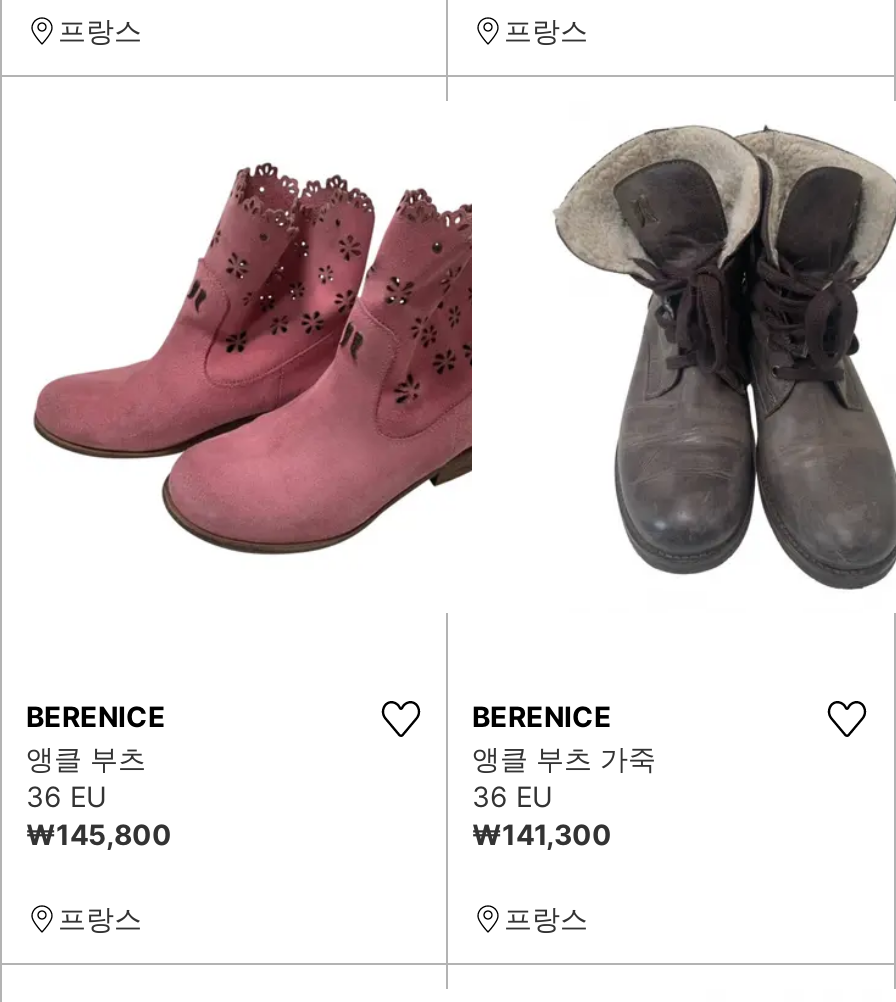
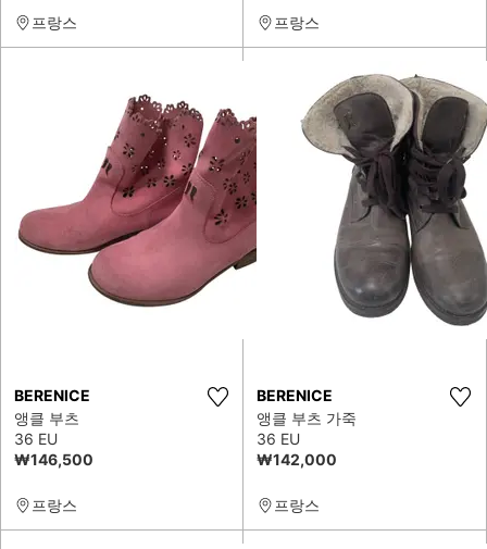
- ₩145,800
+ ₩146,500

- ₩141,300
+ ₩142,000
